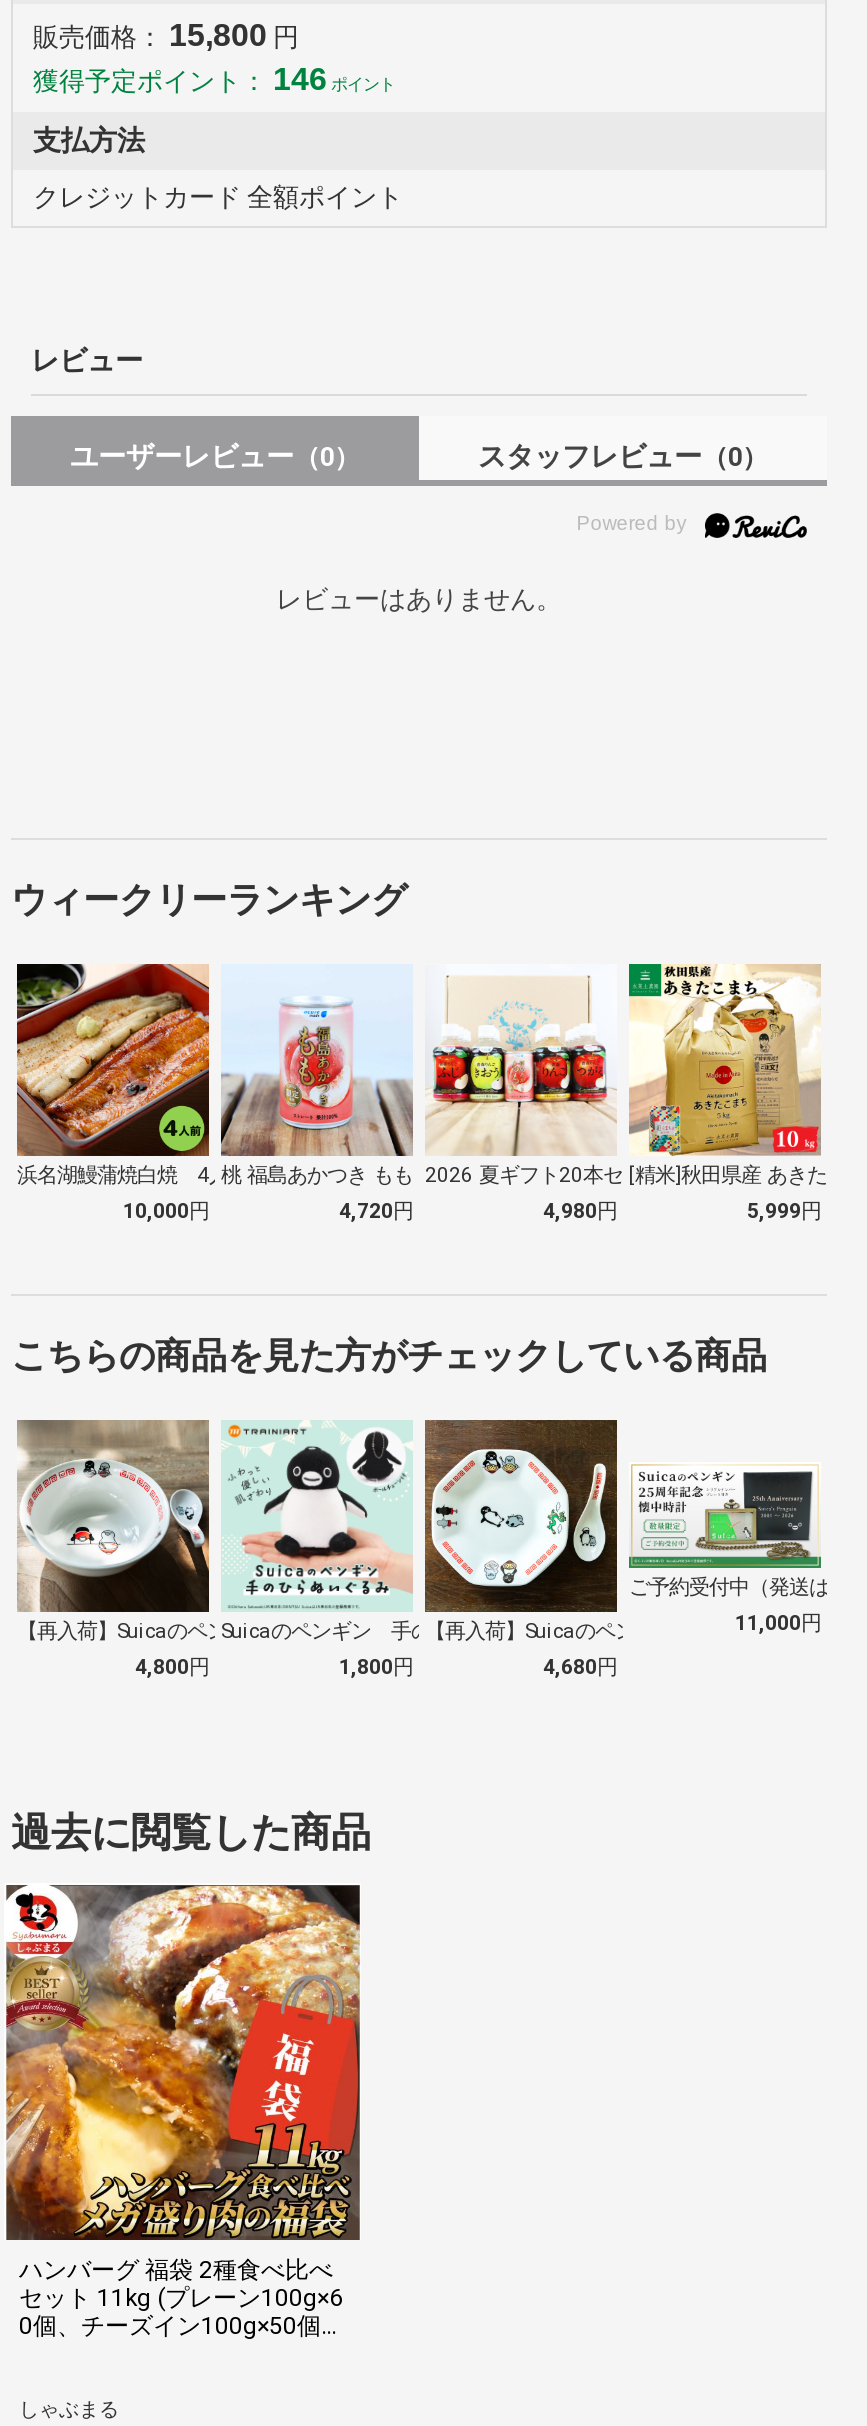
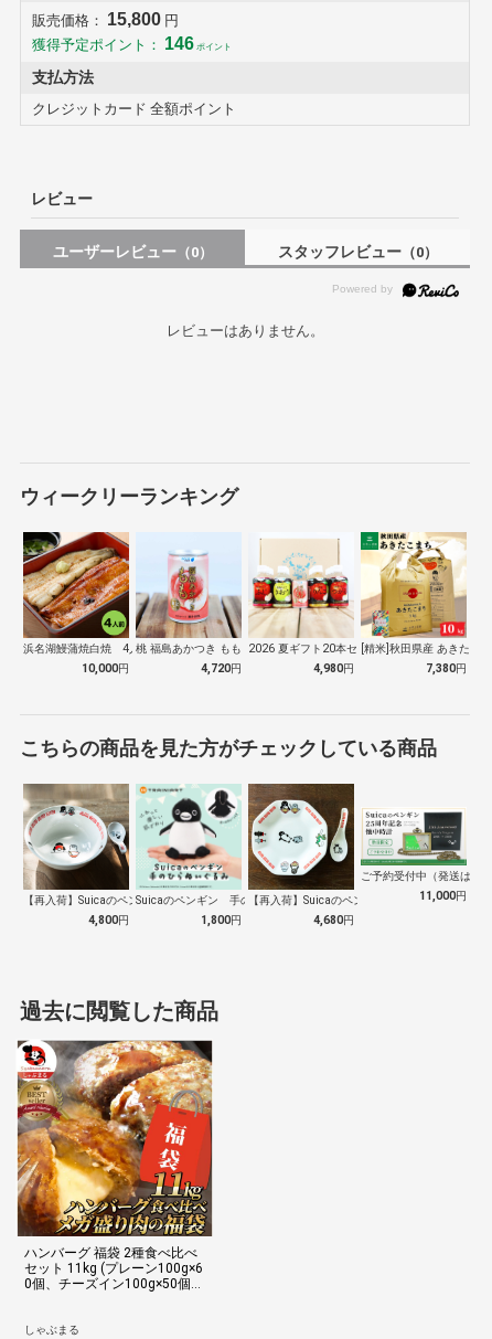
- 5,999円
+ 7,380円
